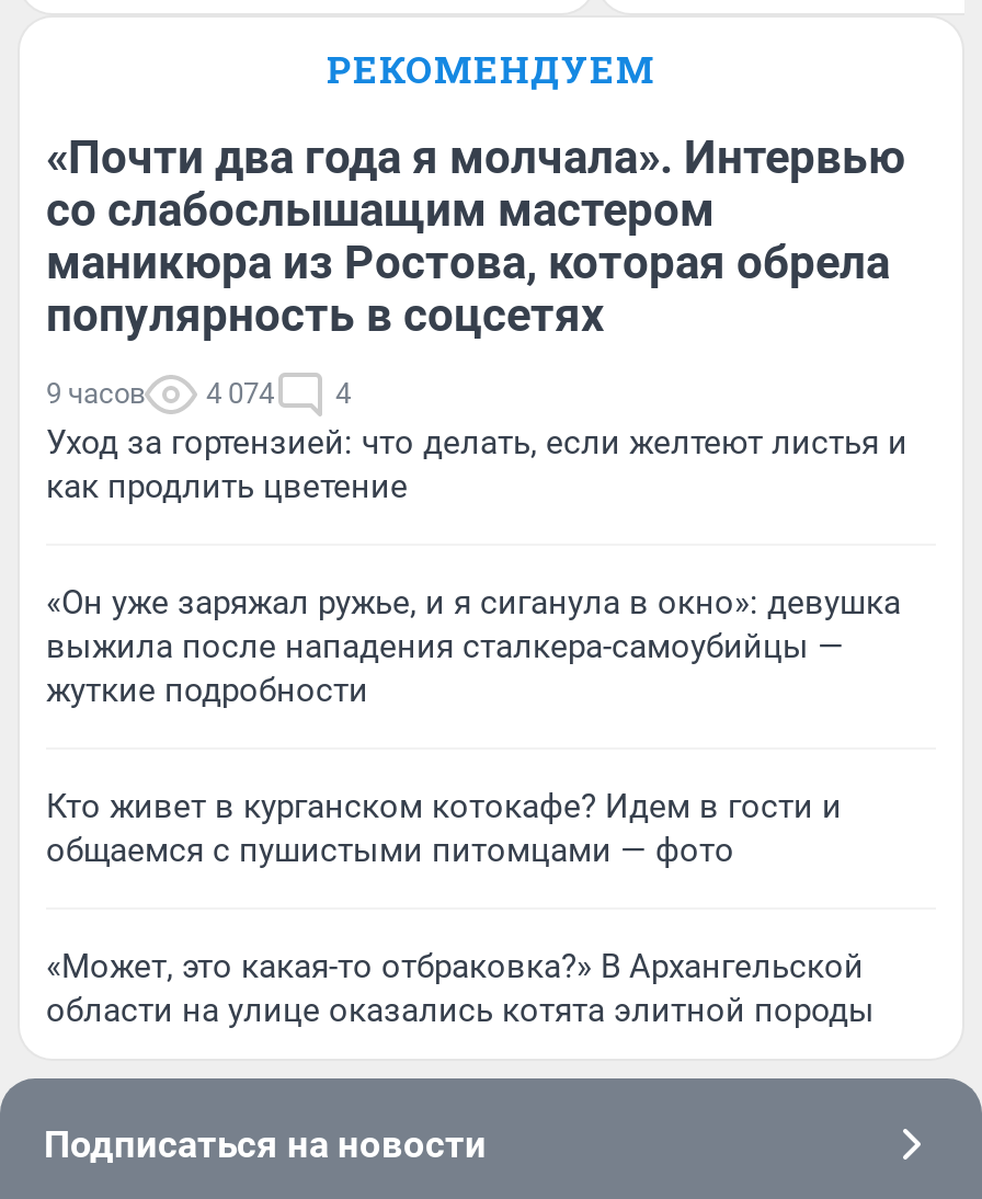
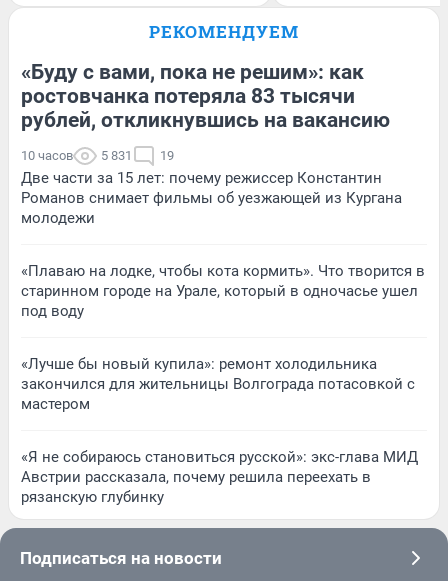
- «Почти два года я молчала». Интервью
- со слабослышащим мастером
- маникюра из Ростова, которая обрела
- популярность в соцсетях
+ «Буду с вами, пока не решим»: как
+ ростовчанка потеряла 83 тысячи
+ рублей, откликнувшись на вакансию

- 9 часов
- 4 074
- 4
- Уход за гортензией: что делать, если желтеют листья и
- как продлить цветение
+ 10 часов
+ 5 831
+ 19
+ Две части за 15 лет: почему режиссер Константин
+ Романов снимает фильмы об уезжающей из Кургана
+ молодежи

- «Он уже заряжал ружье, и я сиганула в окно»: девушка
- выжила после нападения сталкера-самоубийцы —
- жуткие подробности
+ «Плаваю на лодке, чтобы кота кормить». Что творится в
+ старинном городе на Урале, который в одночасье ушел
+ под воду

- Кто живет в курганском котокафе? Идем в гости и
- общаемся с пушистыми питомцами — фото
+ «Лучше бы новый купила»: ремонт холодильника
+ закончился для жительницы Волгограда потасовкой с
+ мастером

- «Может, это какая-то отбраковка?» В Архангельской
- области на улице оказались котята элитной породы
+ «Я не собираюсь становиться русской»: экс-глава МИД
+ Австрии рассказала, почему решила переехать в
+ рязанскую глубинку
